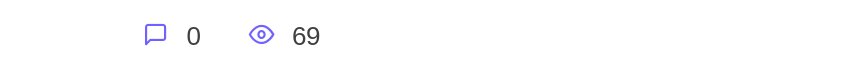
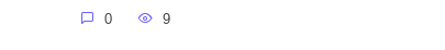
- 69
+ 9
